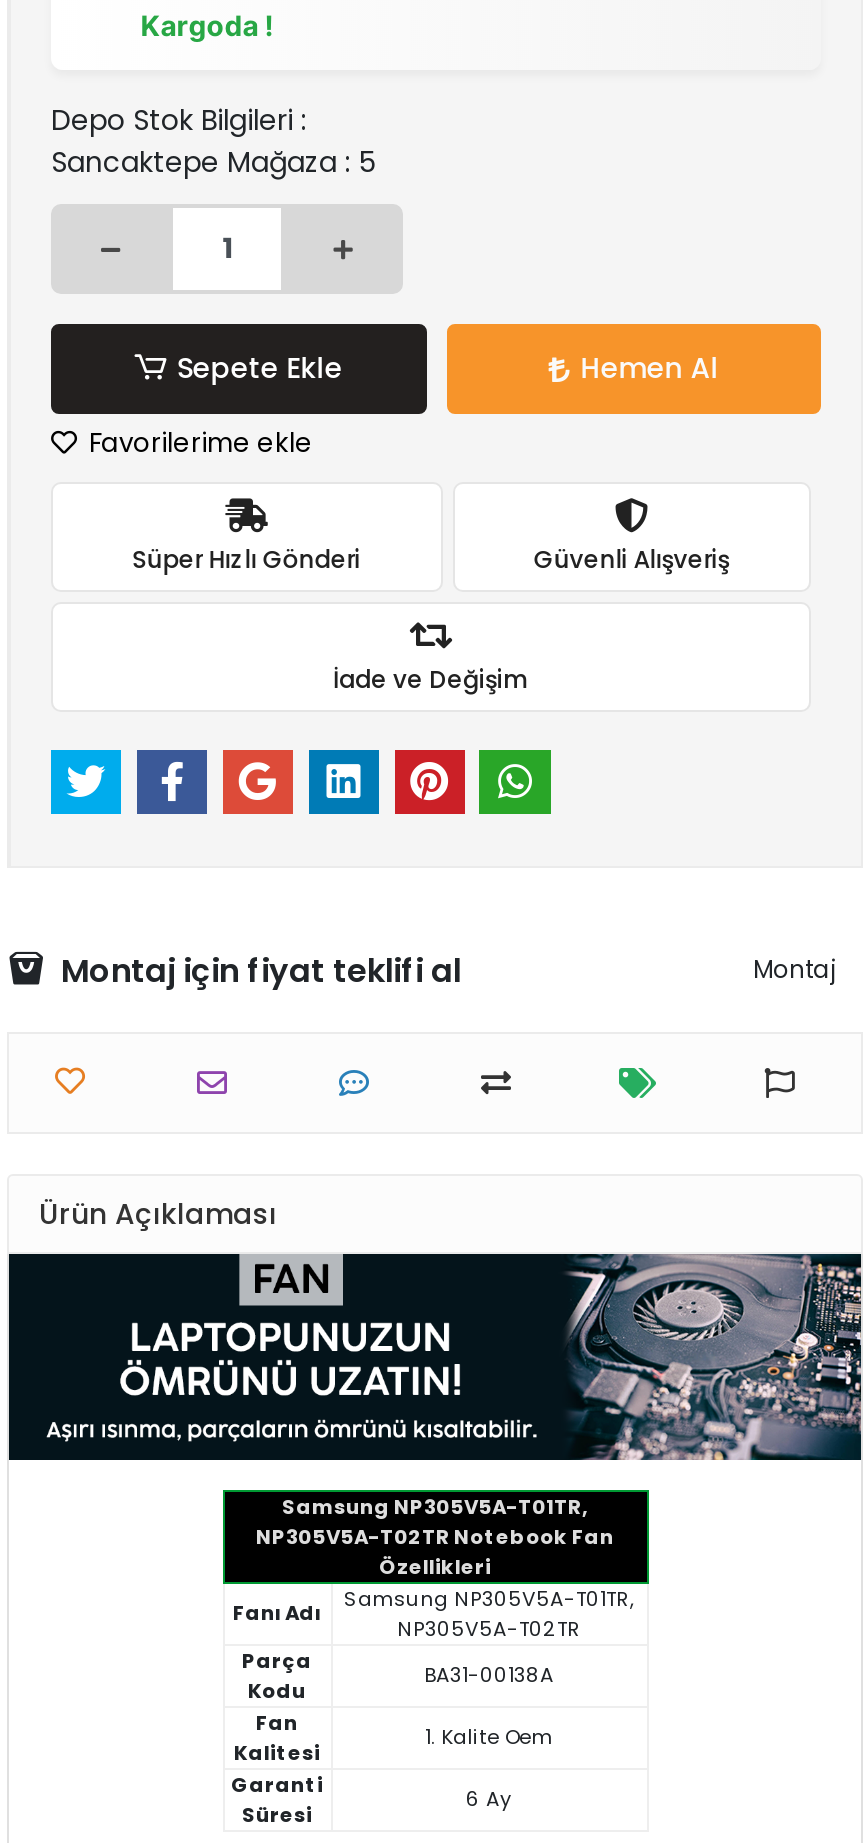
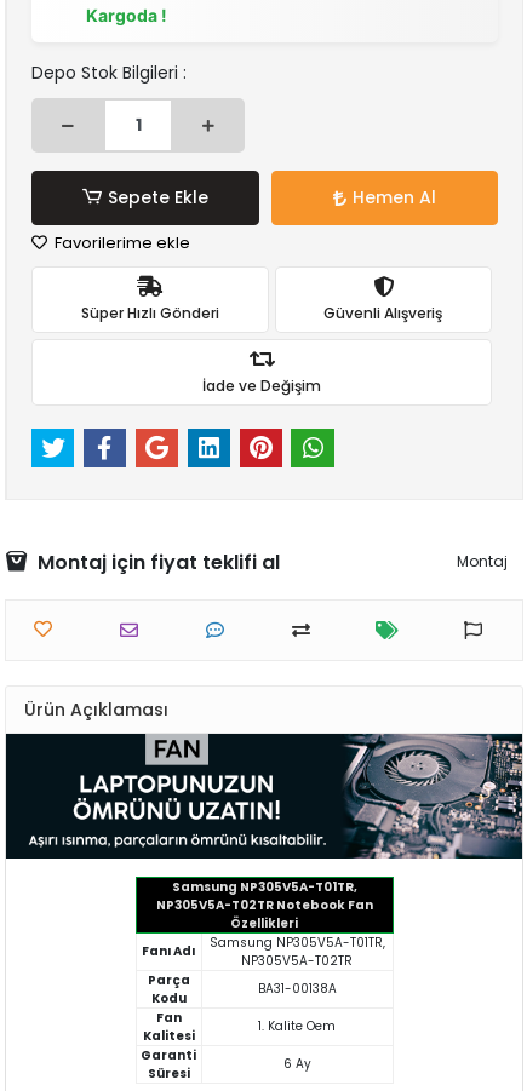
- Sancaktepe Mağaza : 5
